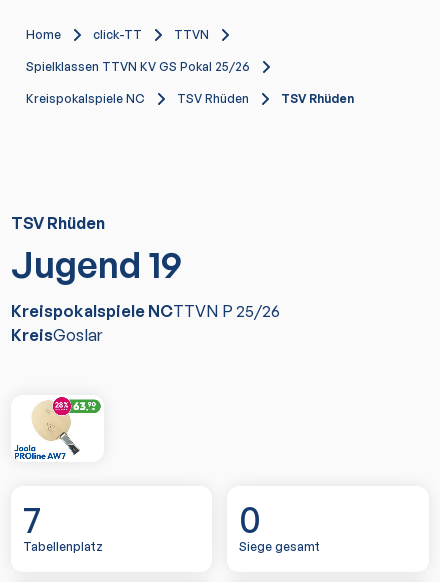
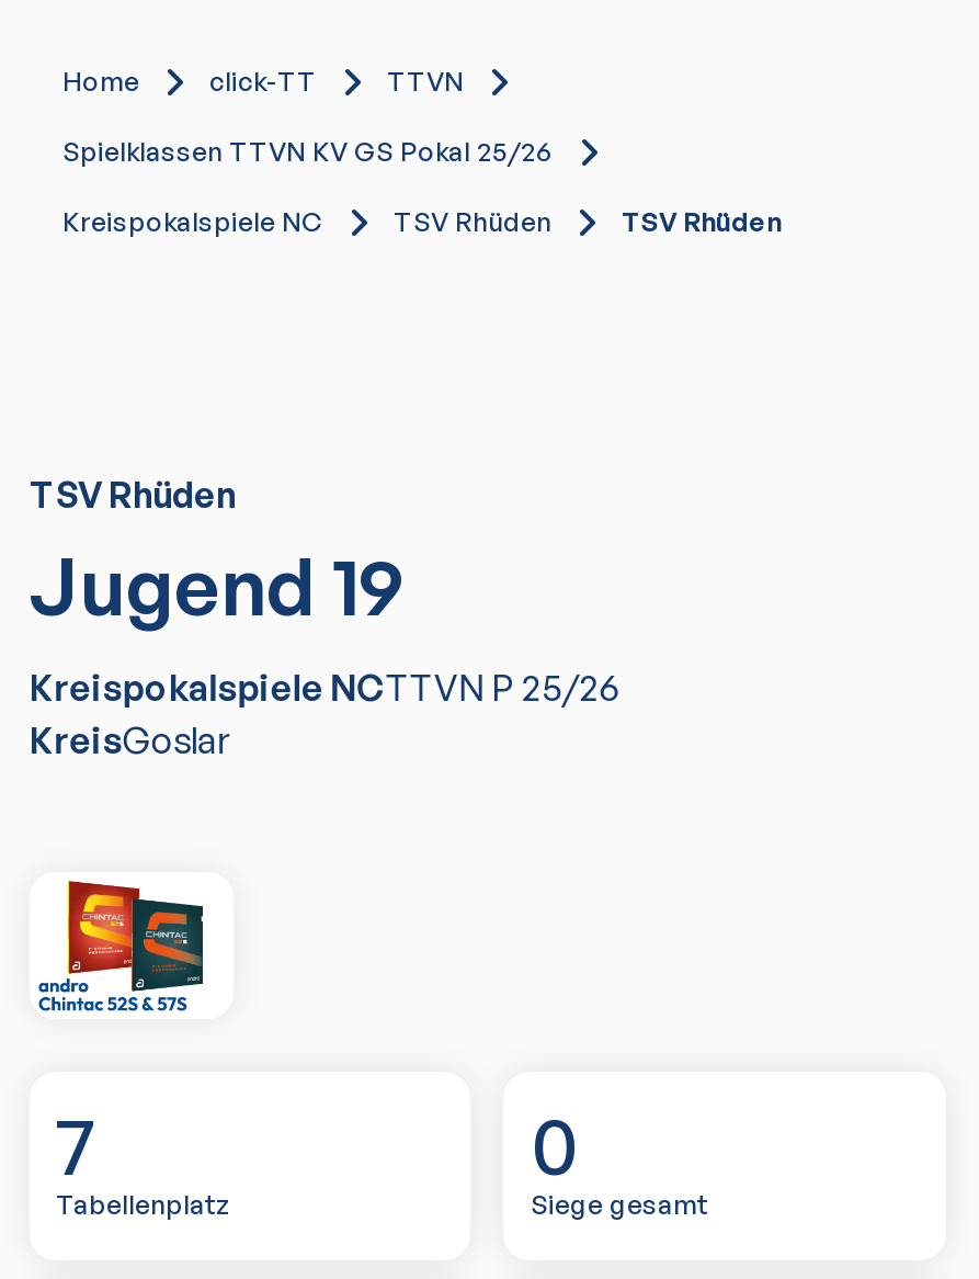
- [image]
+ [image]
